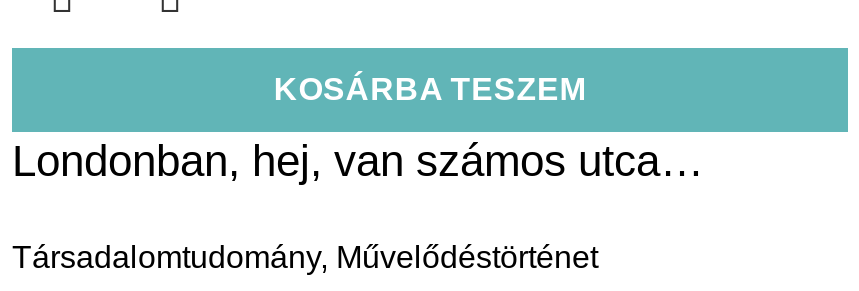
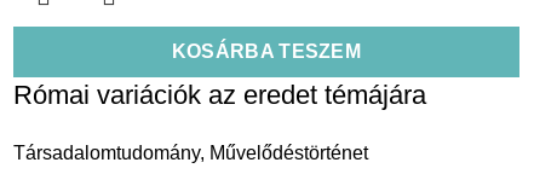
- Londonban, hej, van számos utca…
+ Római variációk az eredet témájára
